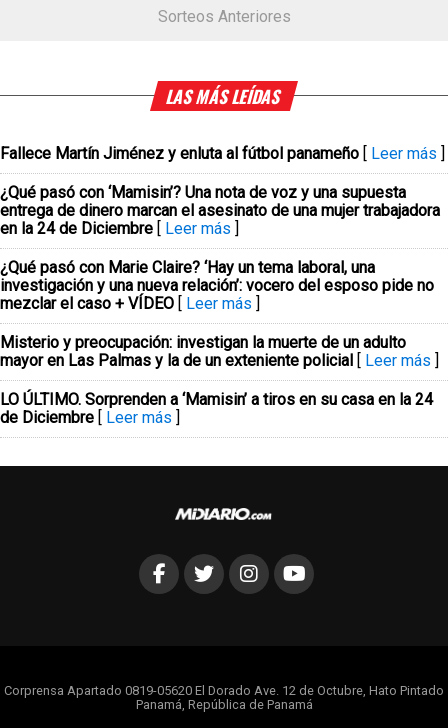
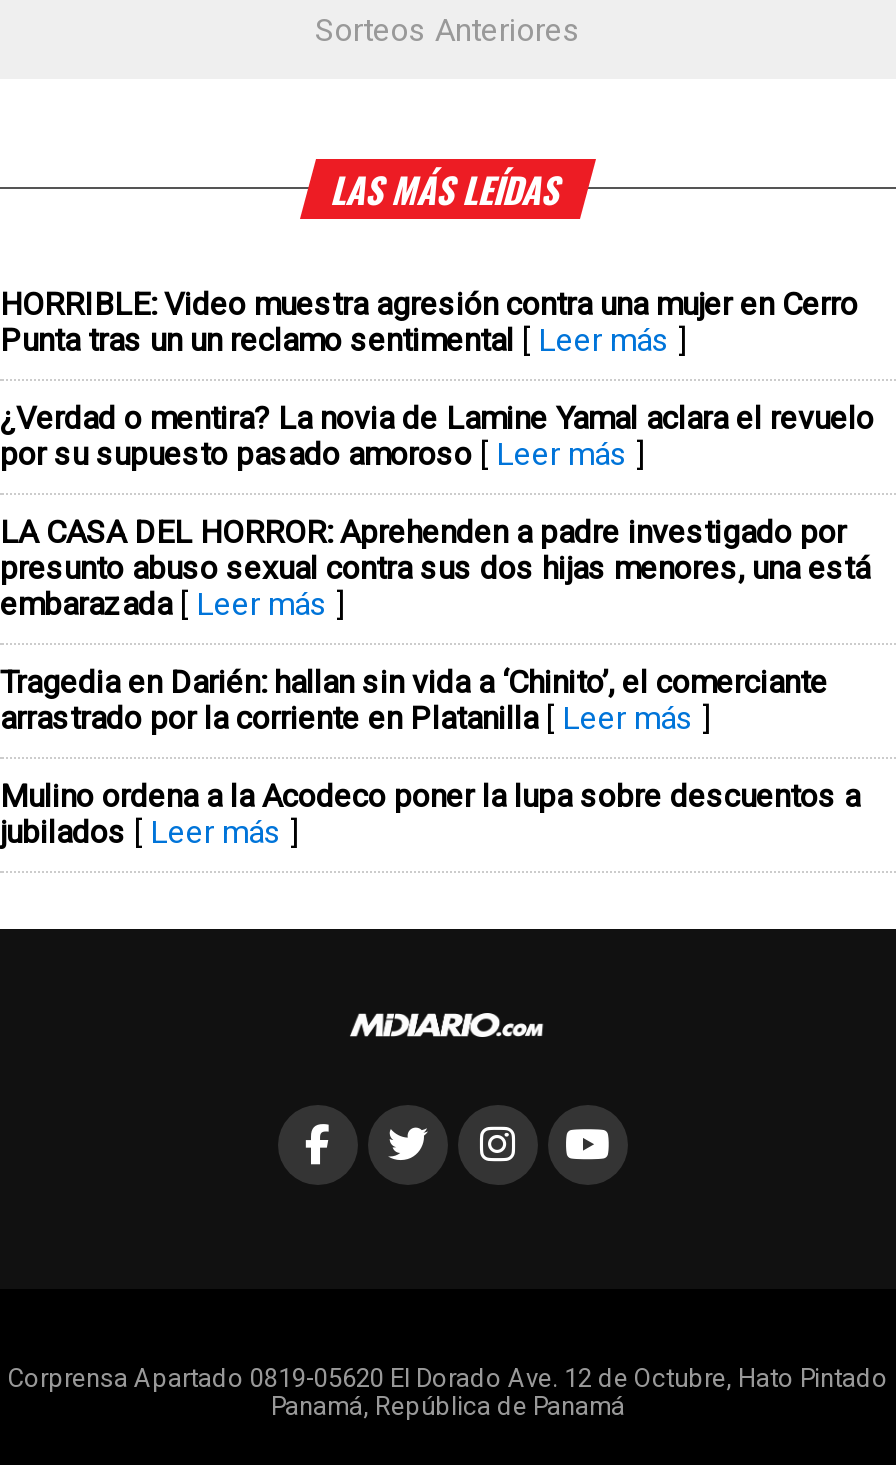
- Fallece Martín Jiménez y enluta al fútbol panameño [Leer más]
+ HORRIBLE: Video muestra agresión contra una mujer en Cerro
+ Punta tras un un reclamo sentimental [Leer más]

- ¿Qué pasó con ‘Mamisin’? Una nota de voz y una supuesta
- entrega de dinero marcan el asesinato de una mujer trabajadora
- en la 24 de Diciembre [Leer más]
+ ¿Verdad o mentira? La novia de Lamine Yamal aclara el revuelo
+ por su supuesto pasado amoroso [Leer más]

- ¿Qué pasó con Marie Claire? ‘Hay un tema laboral, una
- investigación y una nueva relación’: vocero del esposo pide no
- mezclar el caso + VÍDEO [Leer más]
+ LA CASA DEL HORROR: Aprehenden a padre investigado por
+ presunto abuso sexual contra sus dos hijas menores, una está
+ embarazada [Leer más]

- Misterio y preocupación: investigan la muerte de un adulto
- mayor en Las Palmas y la de un exteniente policial [Leer más]
+ Tragedia en Darién: hallan sin vida a ‘Chinito’, el comerciante
+ arrastrado por la corriente en Platanilla [Leer más]

- LO ÚLTIMO. Sorprenden a ‘Mamisin’ a tiros en su casa en la 24
- de Diciembre [Leer más]
+ Mulino ordena a la Acodeco poner la lupa sobre descuentos a
+ jubilados [Leer más]
